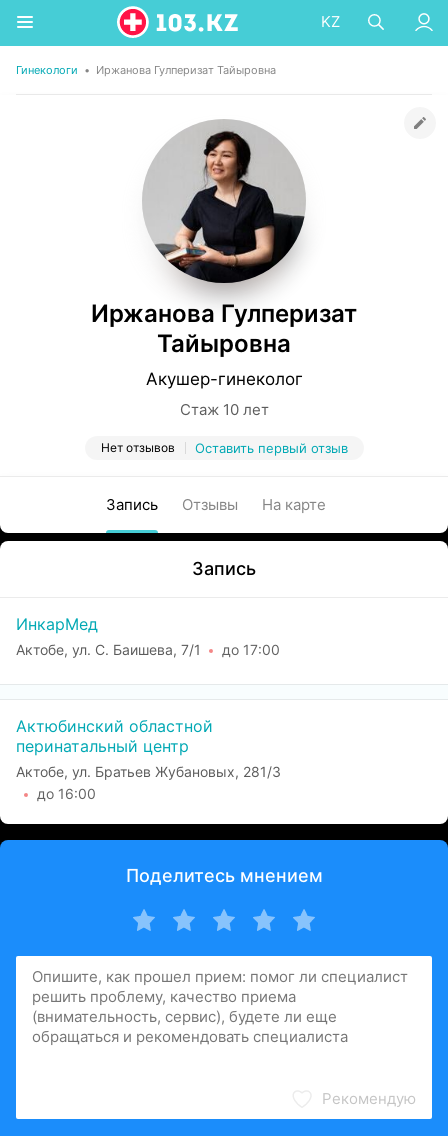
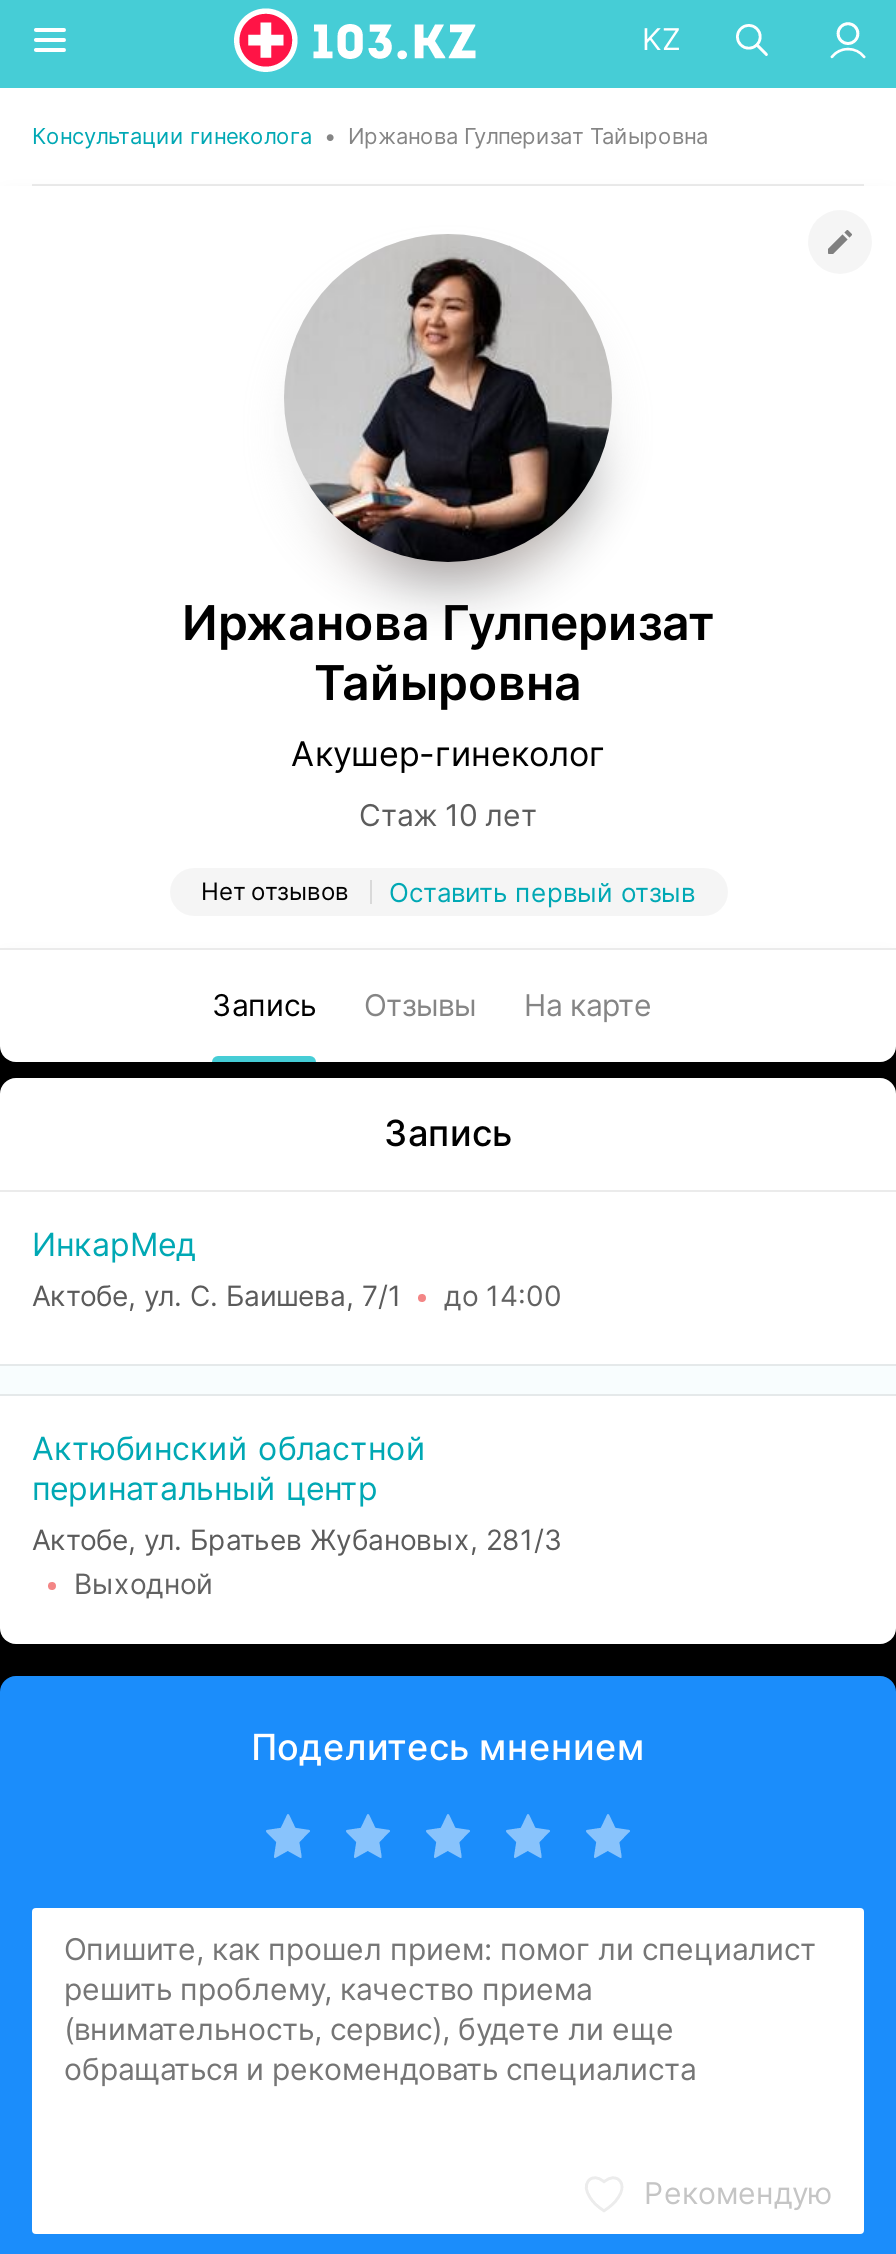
- Гинекологи • Иржанова Гулперизат Тайыровна
+ Консультации гинеколога • Иржанова Гулперизат Тайыровна

- Актобе, ул. С. Баишева, 7/1 до 17:00
+ Актобе, ул. С. Баишева, 7/1 до 14:00

- до 16:00
+ Выходной
